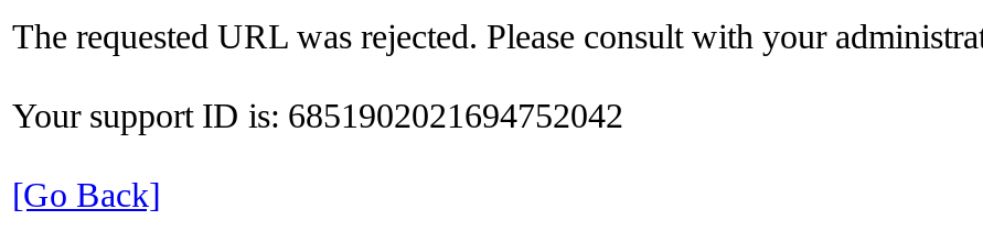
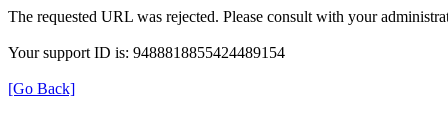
- Your support ID is: 6851902021694752042
+ Your support ID is: 9488818855424489154
